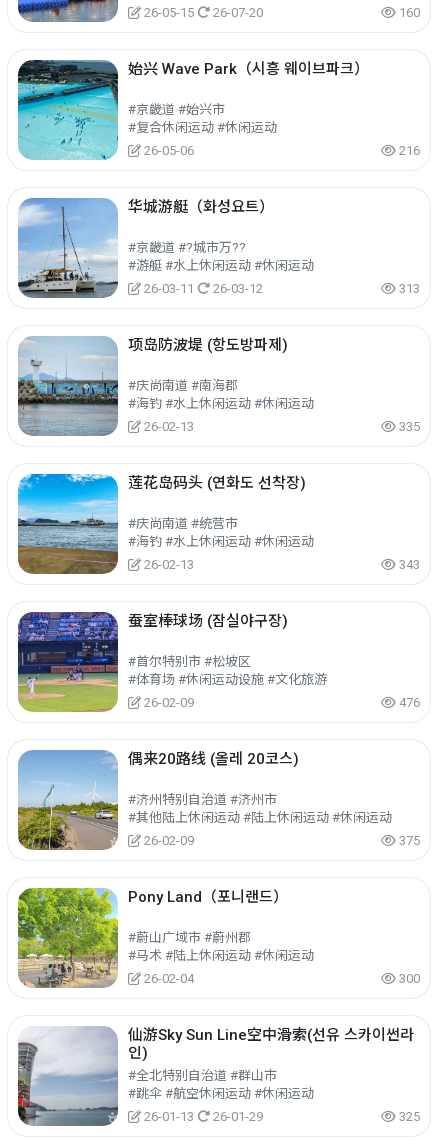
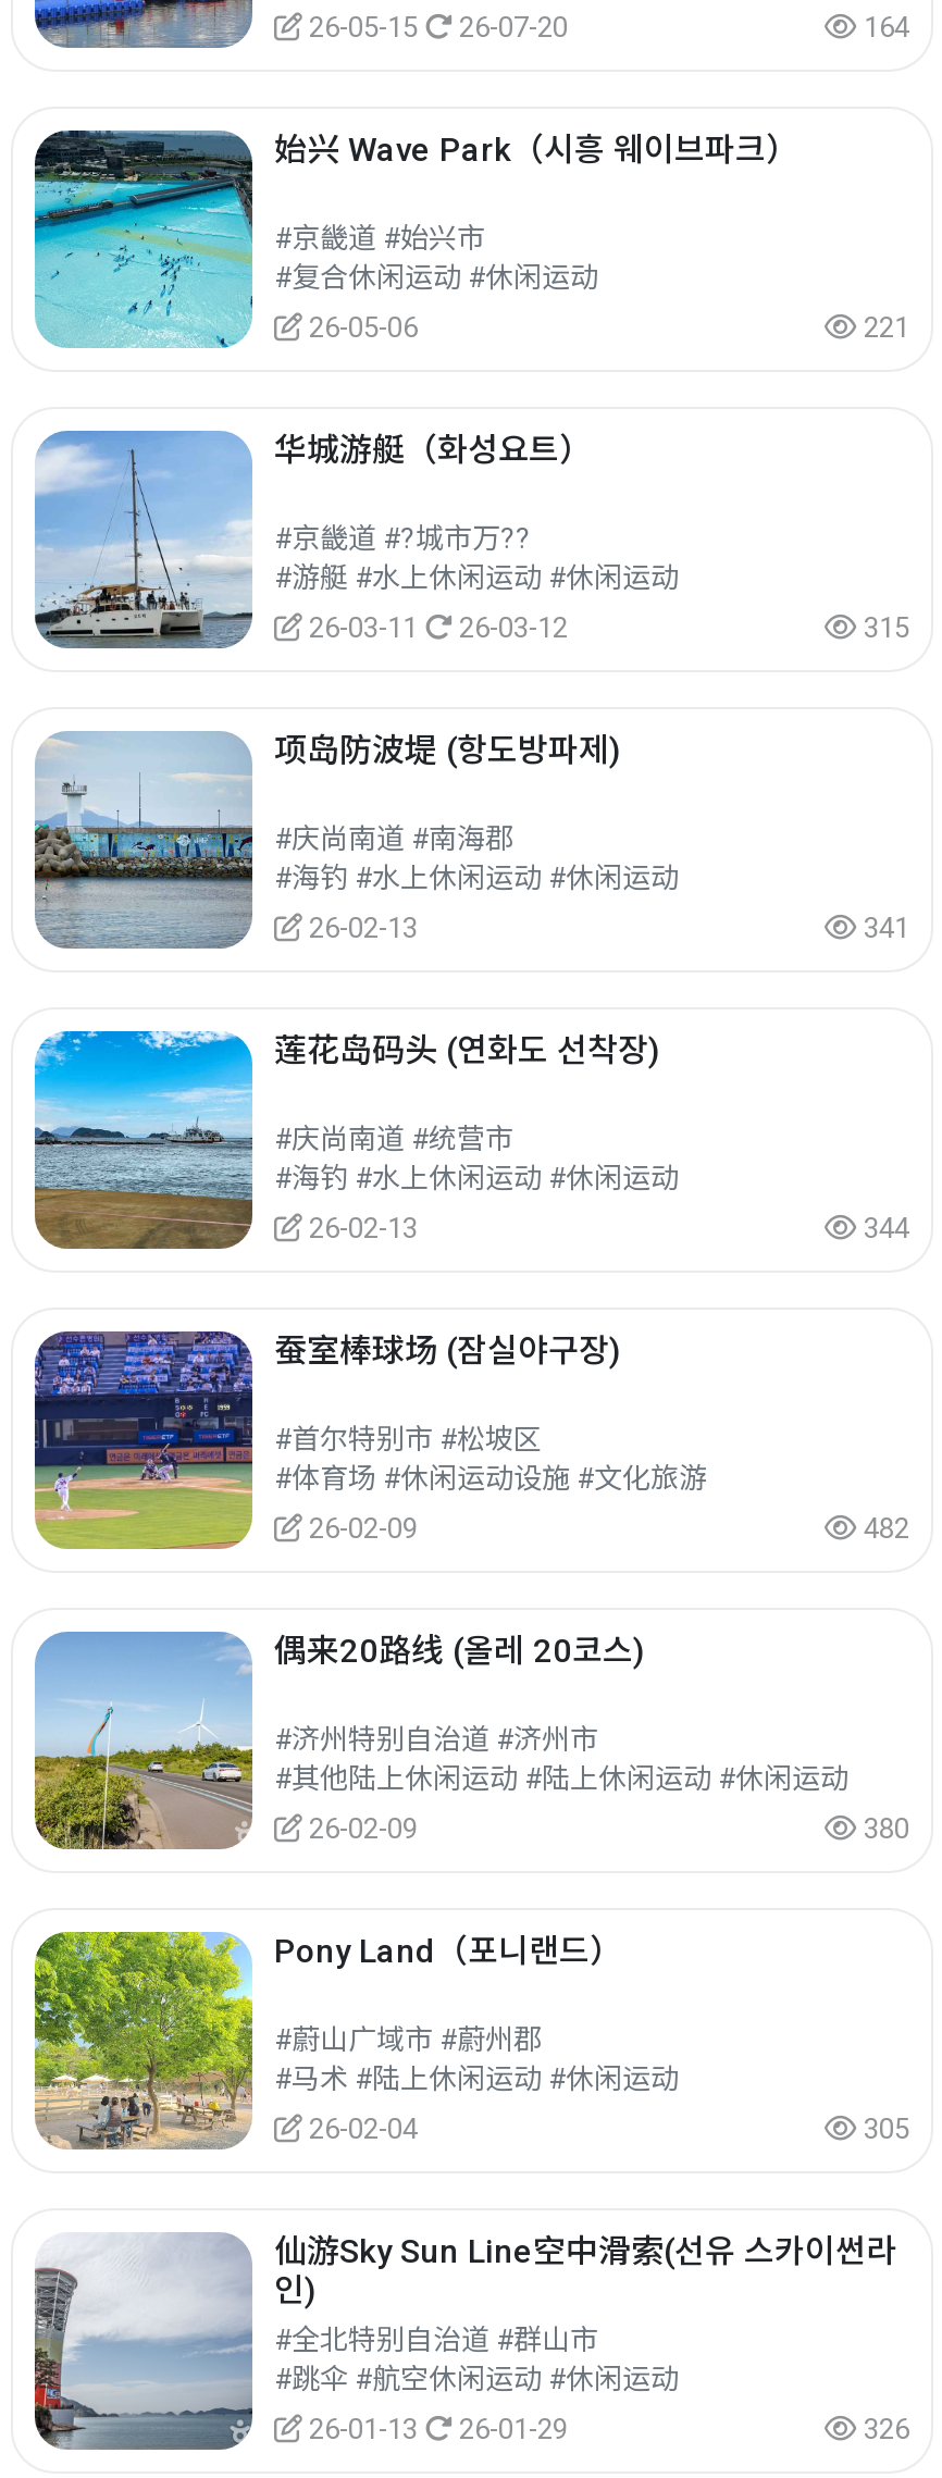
- 160
+ 164

- 216
+ 221

- 313
+ 315

- 335
+ 341

- 343
+ 344

- 476
+ 482

- 375
+ 380

- 300
+ 305

- 325
+ 326
